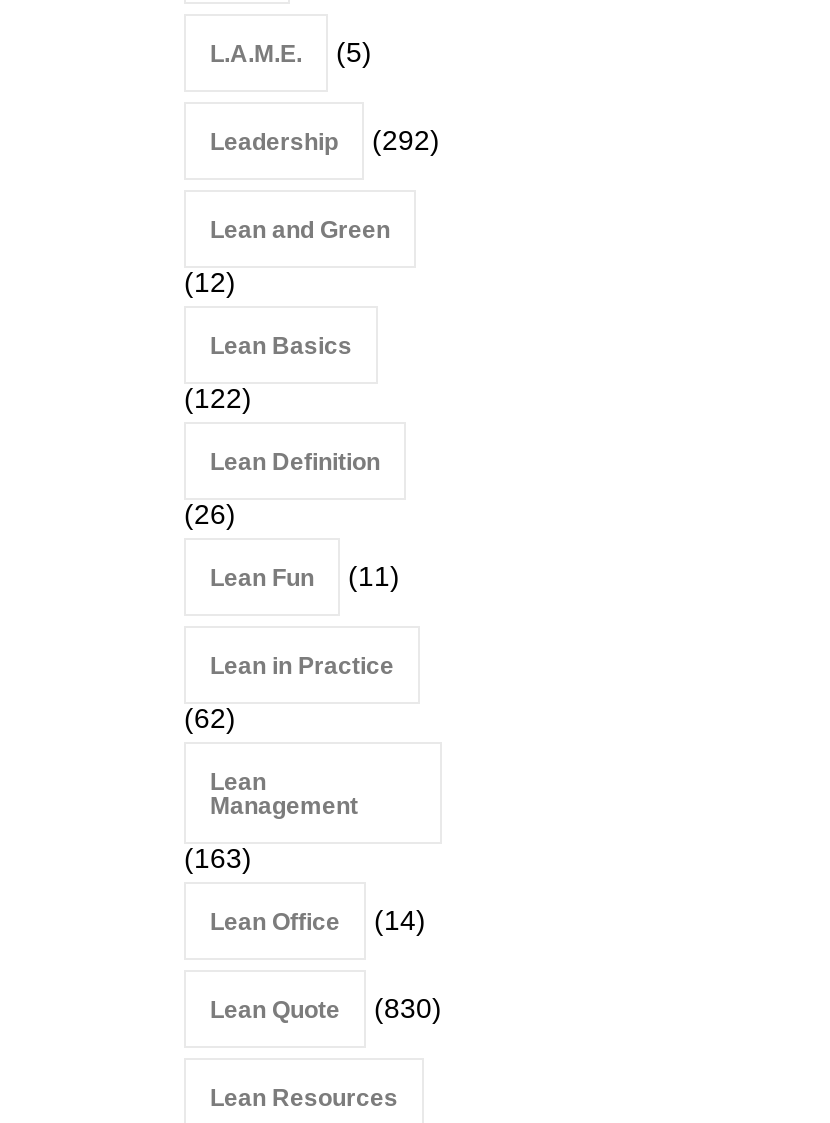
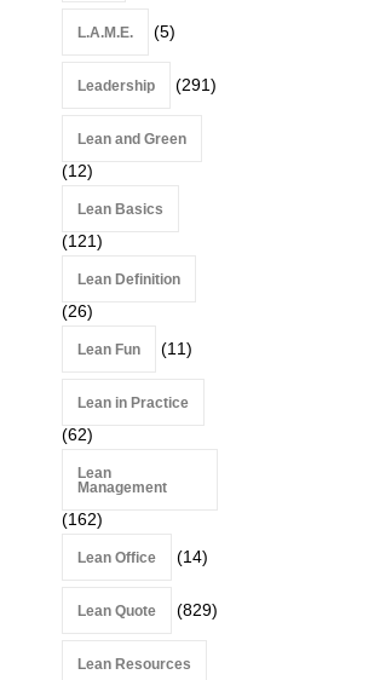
- Leadership (292)
+ Leadership (291)

- (122)
+ (121)

- (163)
+ (162)

- Lean Quote (830)
+ Lean Quote (829)
